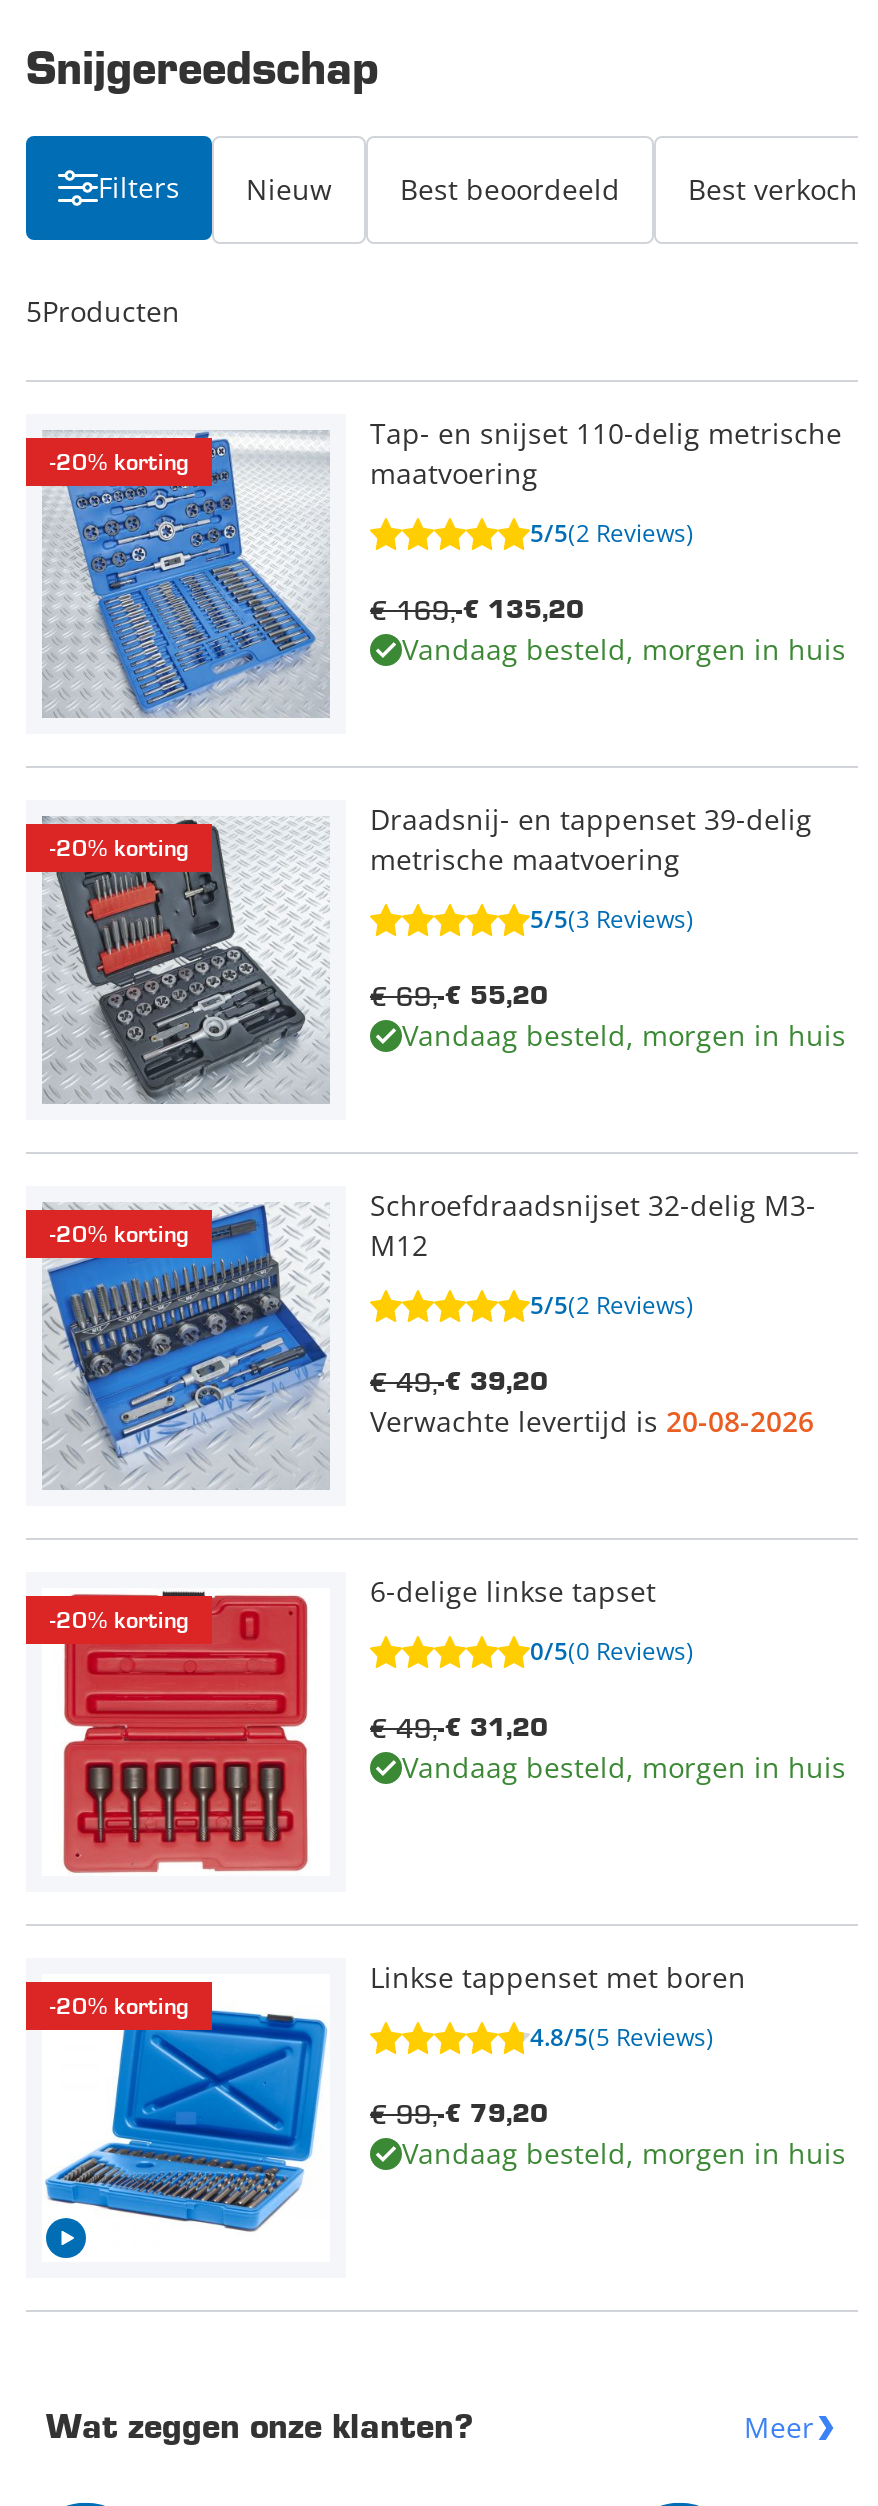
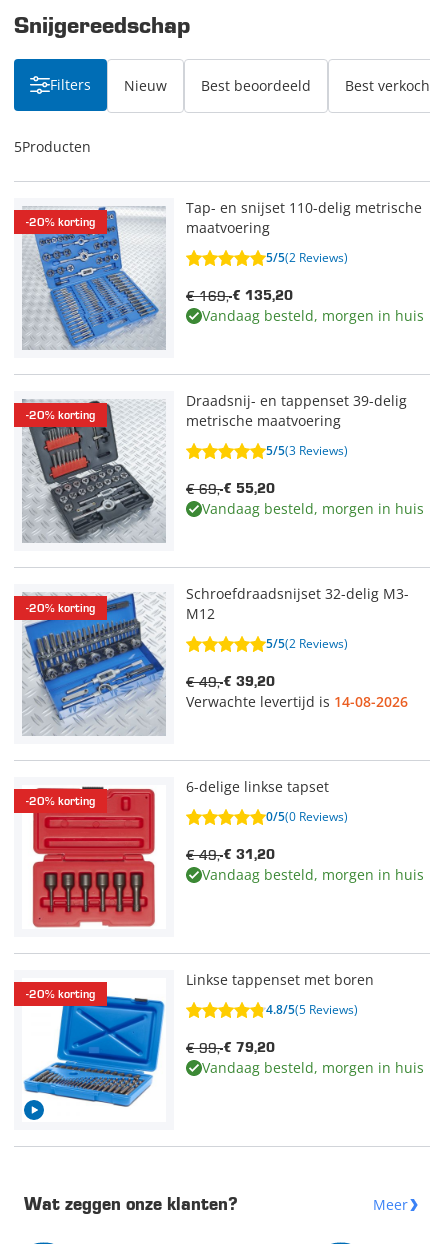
- Verwachte levertijd is 20-08-2026
+ Verwachte levertijd is 14-08-2026
